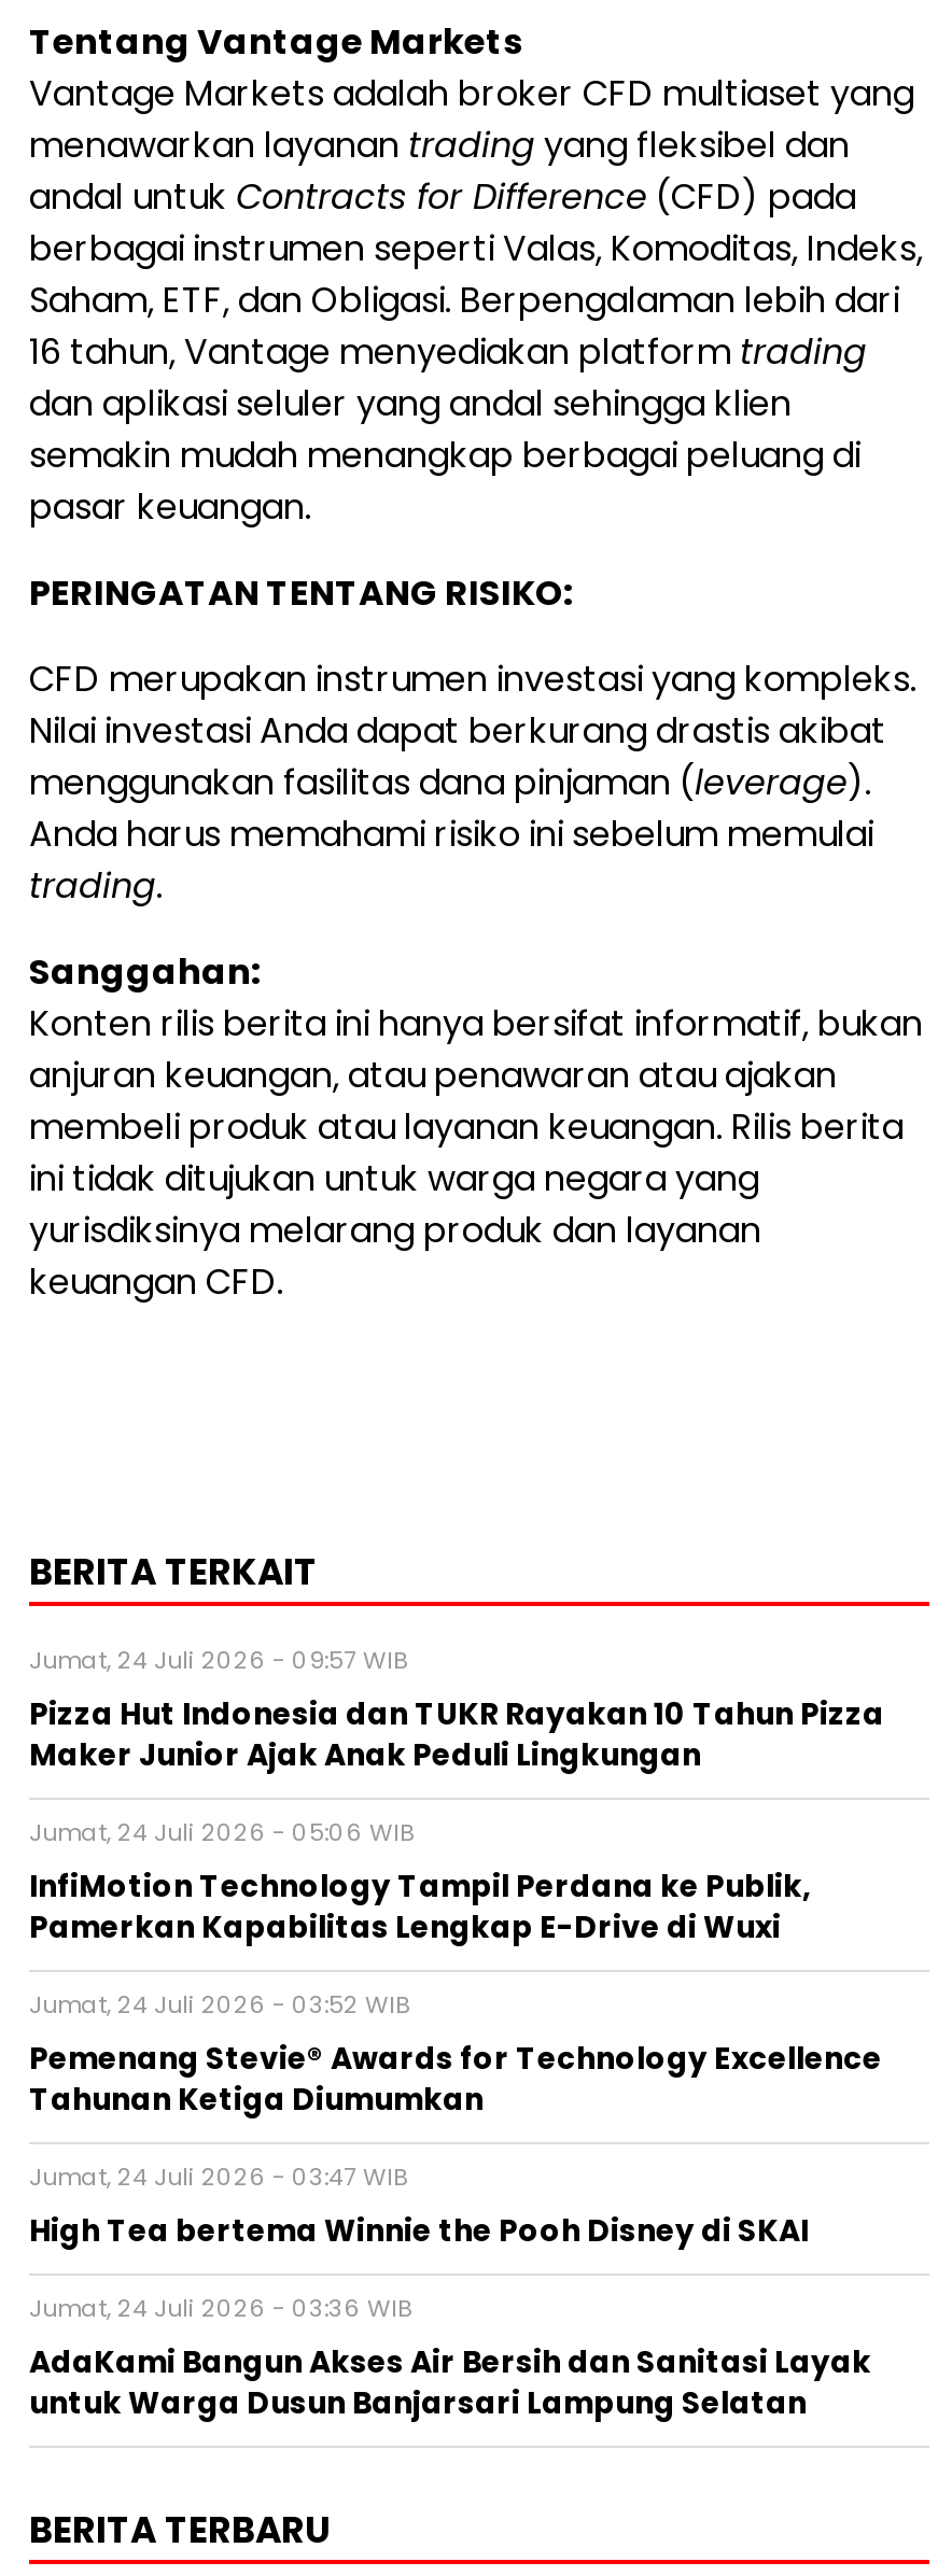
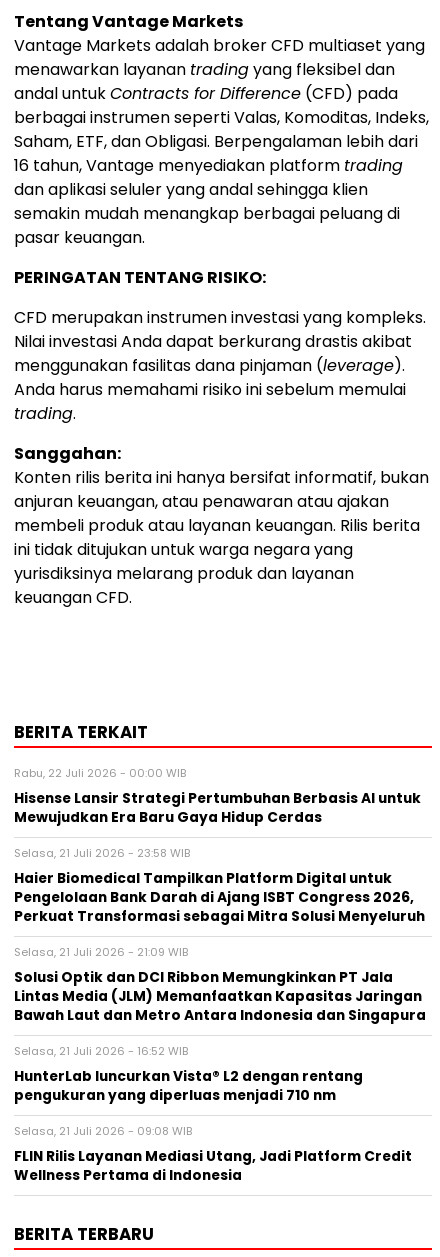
- Jumat, 24 Juli 2026 - 09:57 WIB
- Pizza Hut Indonesia dan TUKR Rayakan 10 Tahun Pizza
- Maker Junior Ajak Anak Peduli Lingkungan
+ Rabu, 22 Juli 2026 - 00:00 WIB
+ Hisense Lansir Strategi Pertumbuhan Berbasis AI untuk
+ Mewujudkan Era Baru Gaya Hidup Cerdas

- Jumat, 24 Juli 2026 - 05:06 WIB
- InfiMotion Technology Tampil Perdana ke Publik,
- Pamerkan Kapabilitas Lengkap E-Drive di Wuxi
+ Selasa, 21 Juli 2026 - 23:58 WIB
+ Haier Biomedical Tampilkan Platform Digital untuk
+ Pengelolaan Bank Darah di Ajang ISBT Congress 2026,
+ Perkuat Transformasi sebagai Mitra Solusi Menyeluruh

- Jumat, 24 Juli 2026 - 03:52 WIB
- Pemenang Stevie® Awards for Technology Excellence
- Tahunan Ketiga Diumumkan
+ Selasa, 21 Juli 2026 - 21:09 WIB
+ Solusi Optik dan DCI Ribbon Memungkinkan PT Jala
+ Lintas Media (JLM) Memanfaatkan Kapasitas Jaringan
+ Bawah Laut dan Metro Antara Indonesia dan Singapura

- Jumat, 24 Juli 2026 - 03:47 WIB
- High Tea bertema Winnie the Pooh Disney di SKAI
+ Selasa, 21 Juli 2026 - 16:52 WIB
+ HunterLab luncurkan Vista® L2 dengan rentang
+ pengukuran yang diperluas menjadi 710 nm

- Jumat, 24 Juli 2026 - 03:36 WIB
- AdaKami Bangun Akses Air Bersih dan Sanitasi Layak
- untuk Warga Dusun Banjarsari Lampung Selatan
+ Selasa, 21 Juli 2026 - 09:08 WIB
+ FLIN Rilis Layanan Mediasi Utang, Jadi Platform Credit
+ Wellness Pertama di Indonesia
